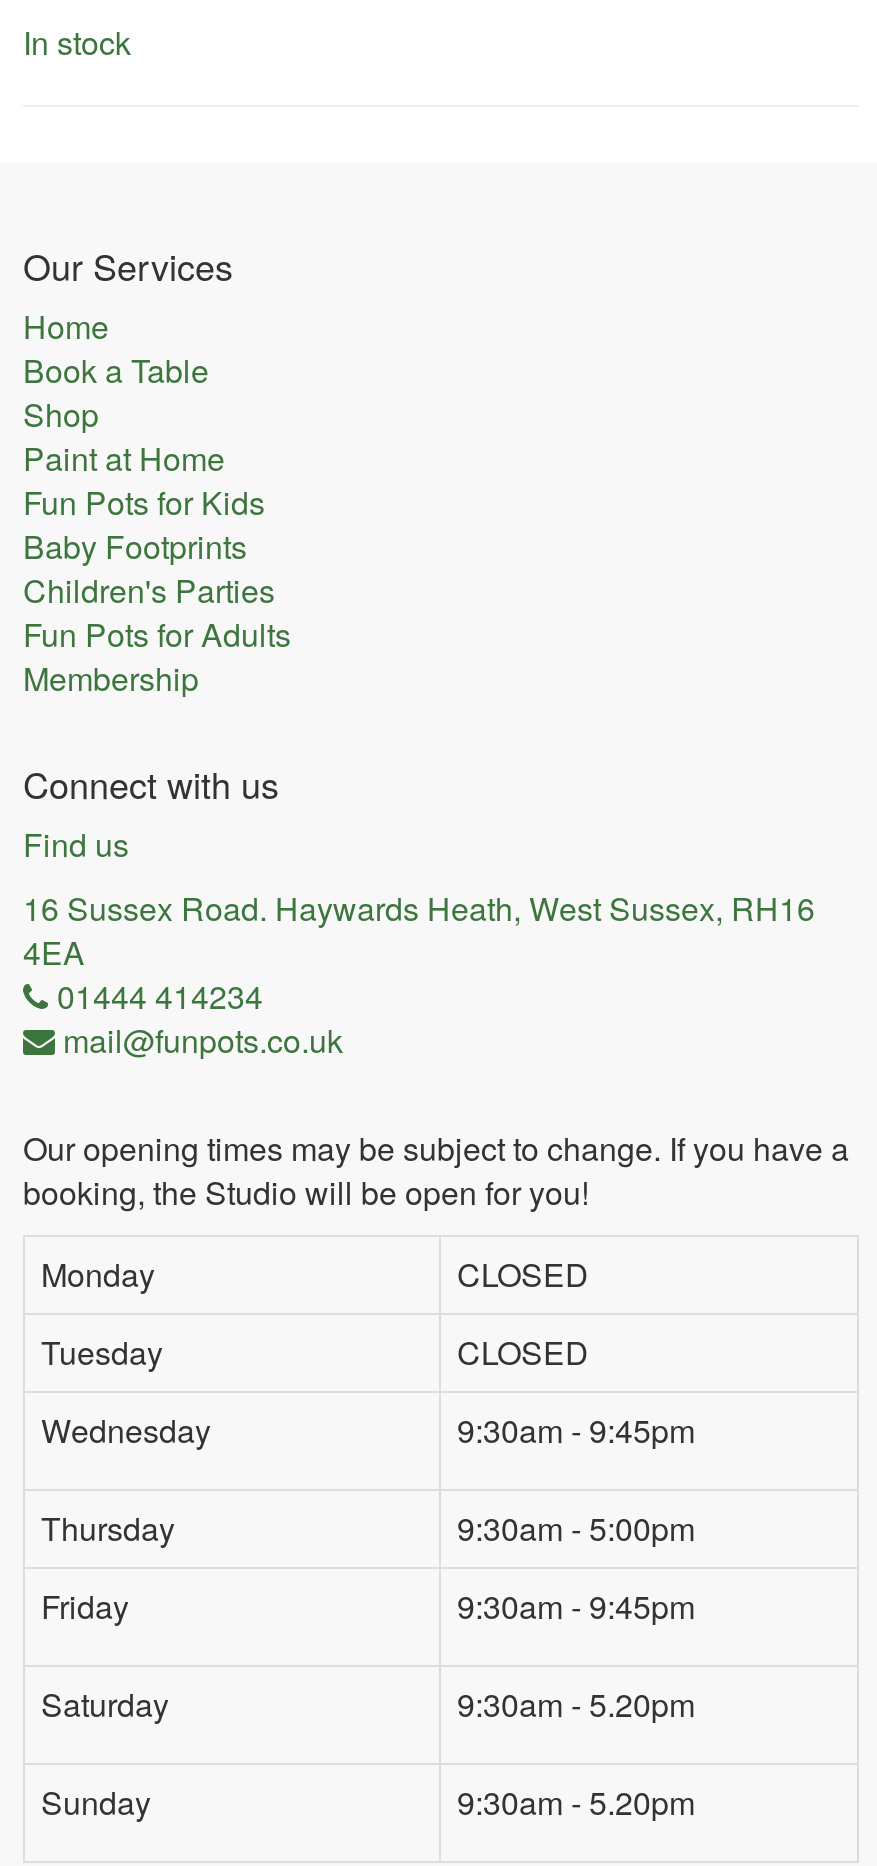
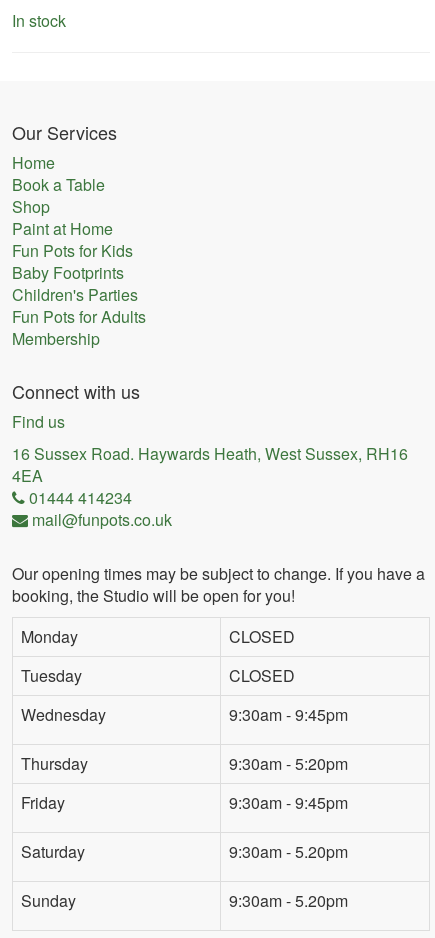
- 9:30am - 5:00pm
+ 9:30am - 5:20pm
